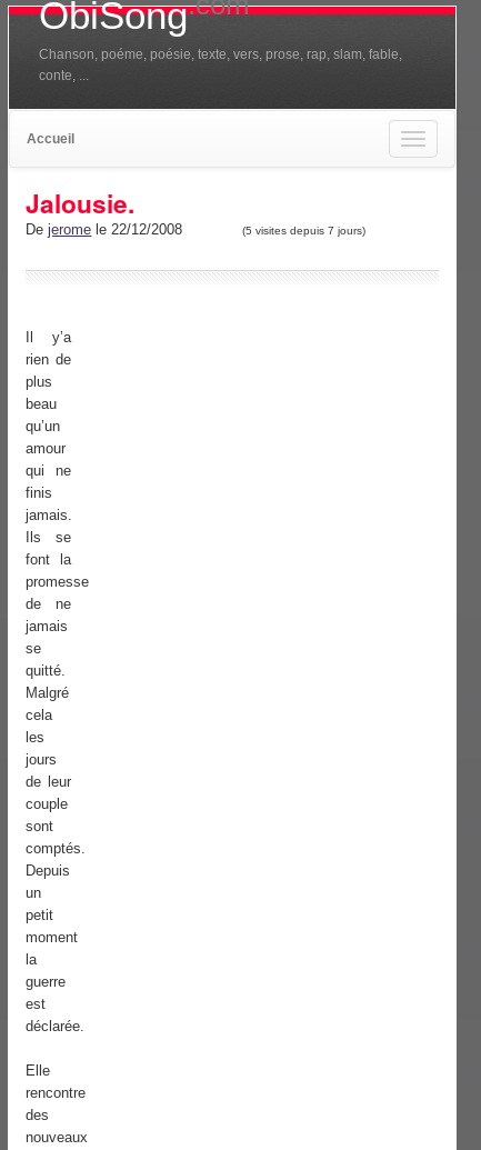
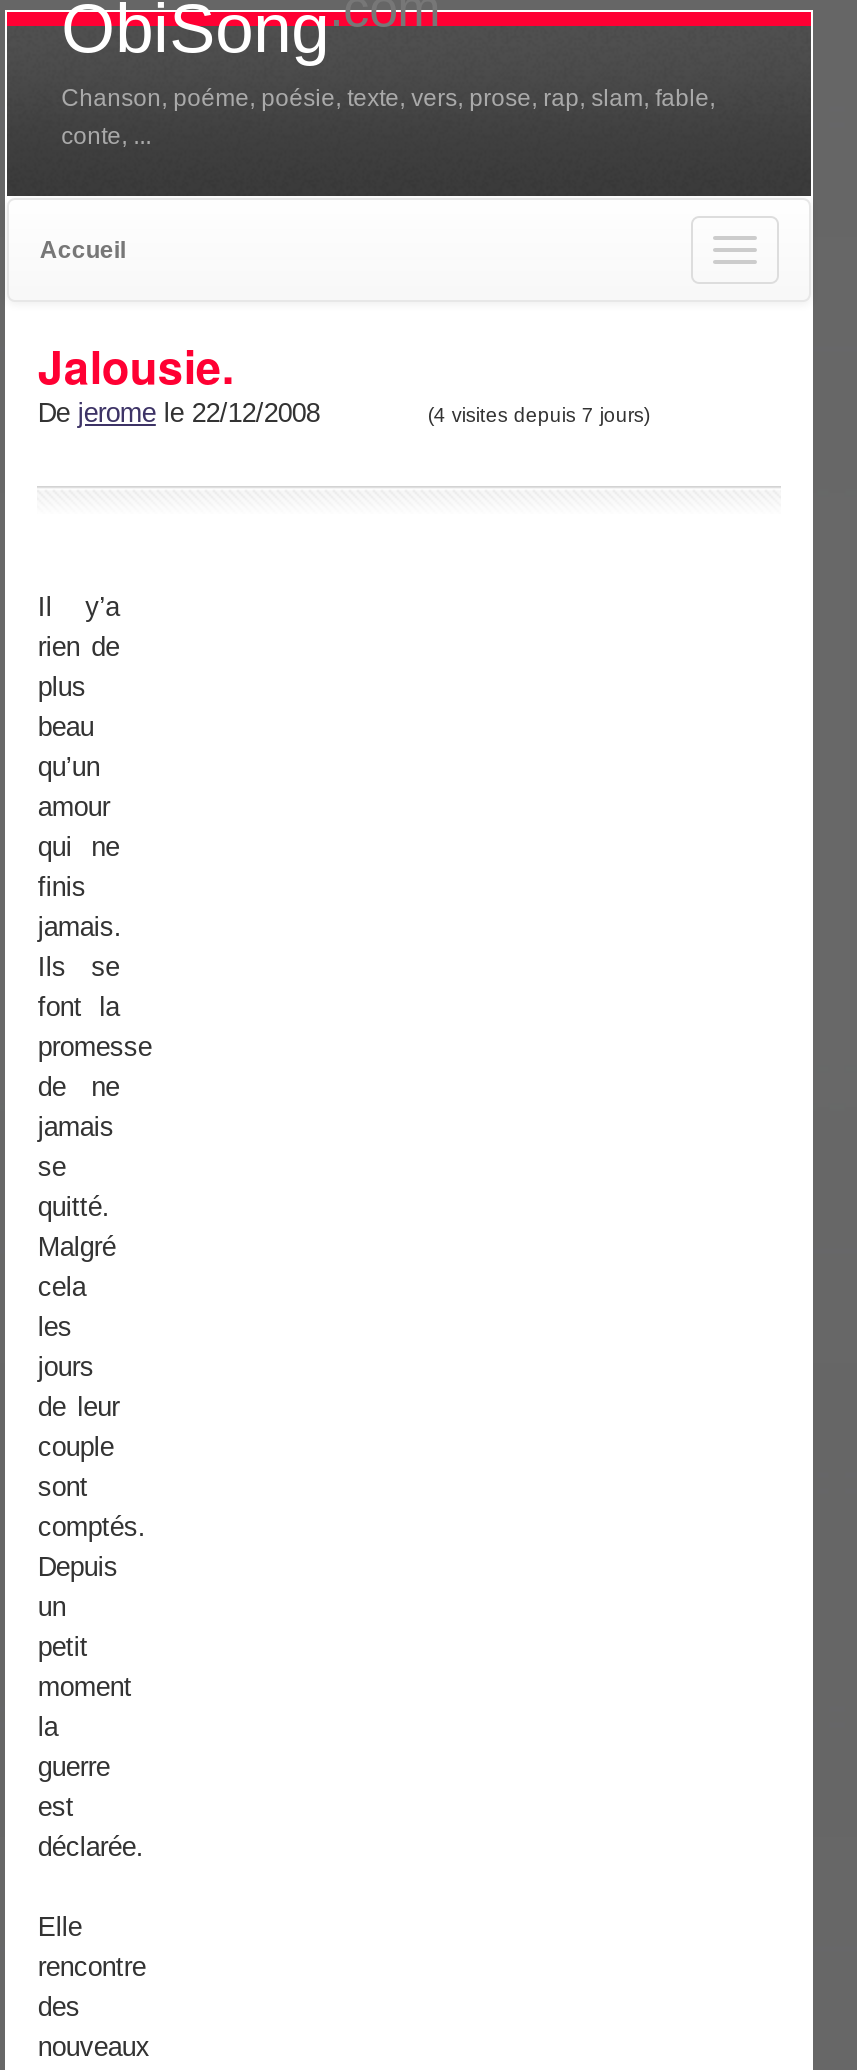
- (5 visites depuis 7 jours)
+ (4 visites depuis 7 jours)
